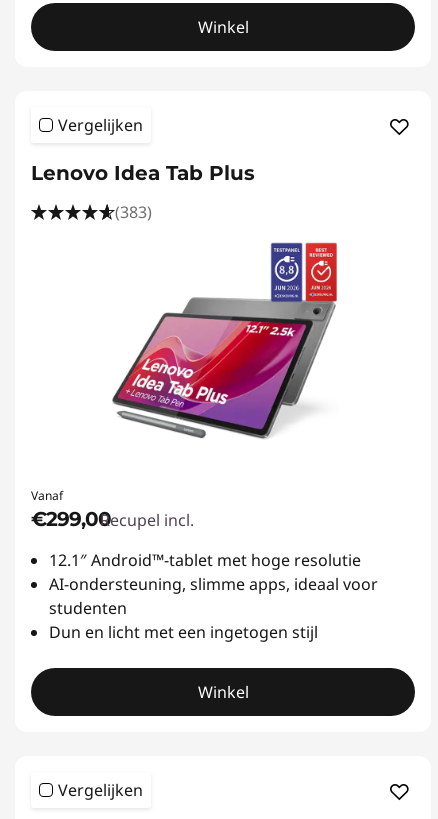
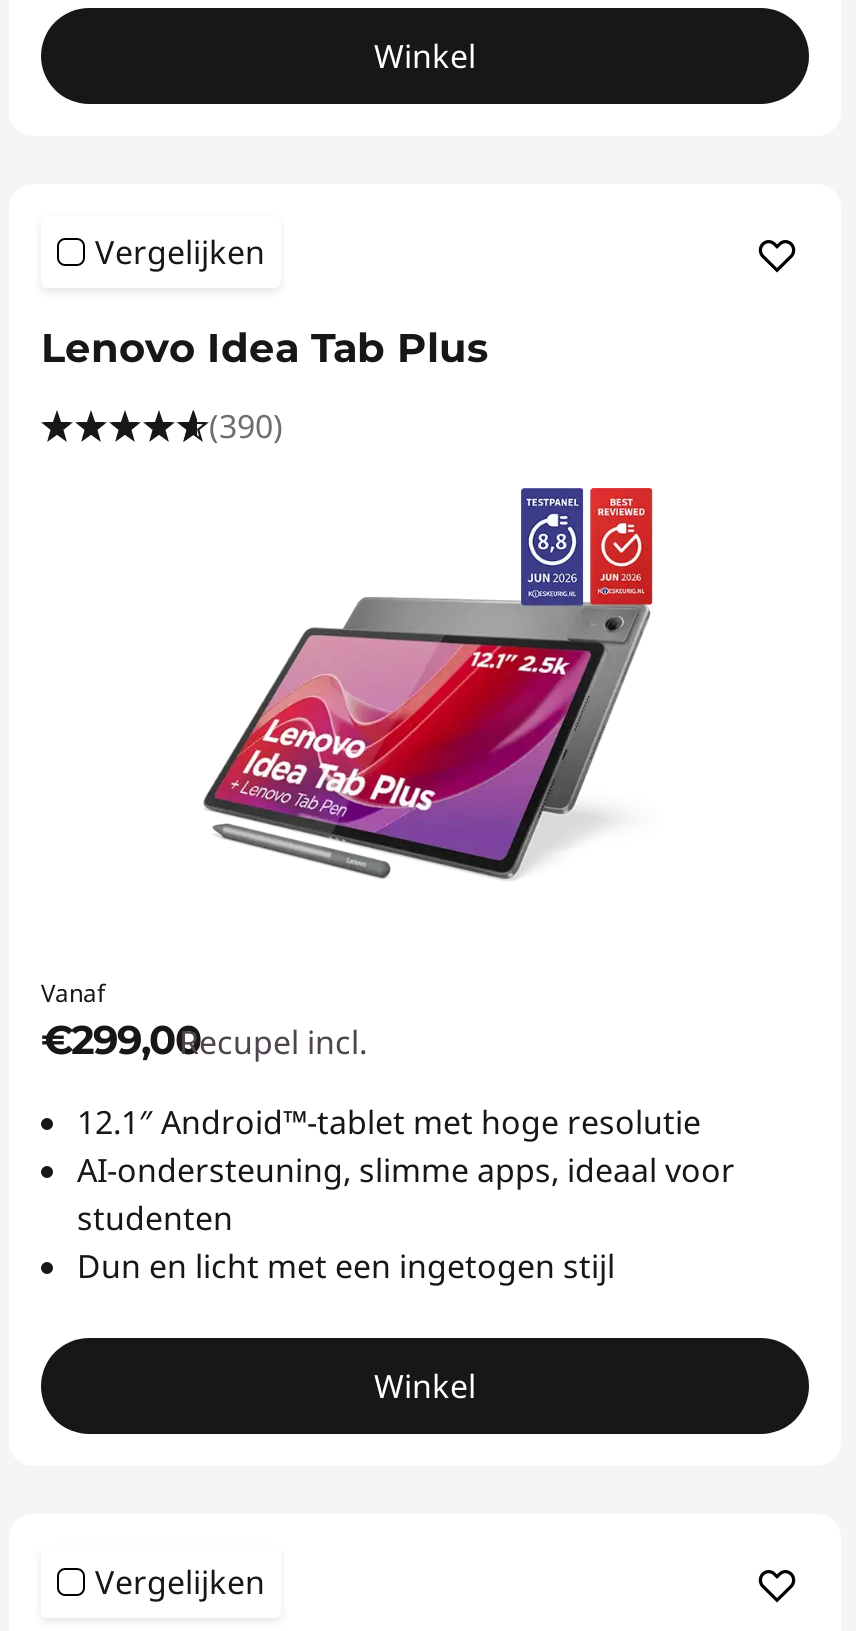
- (383)
+ (390)
